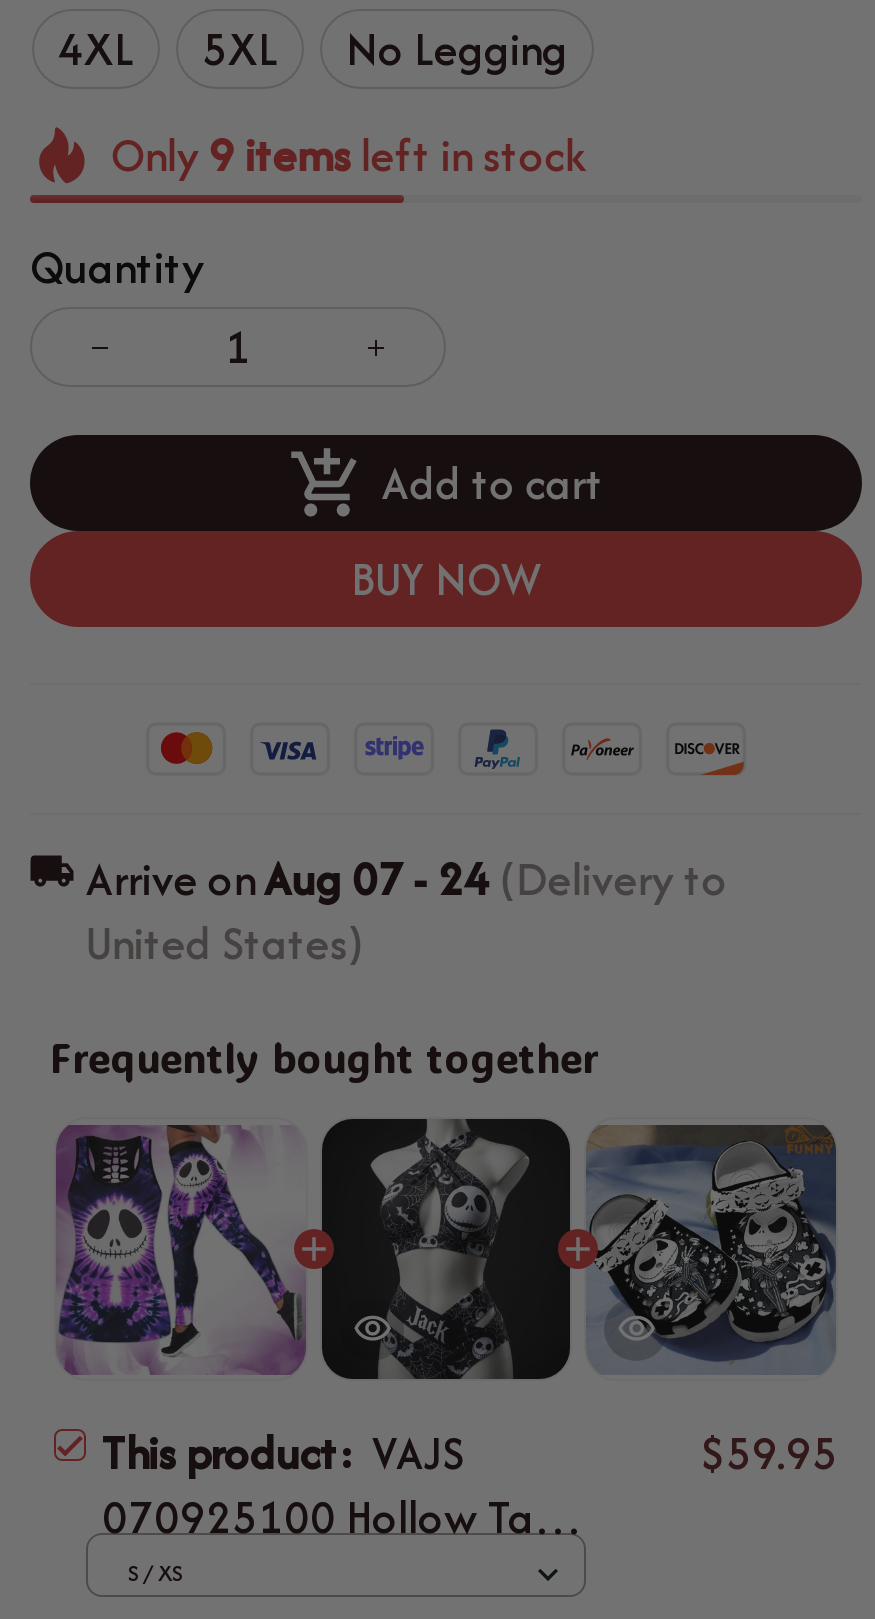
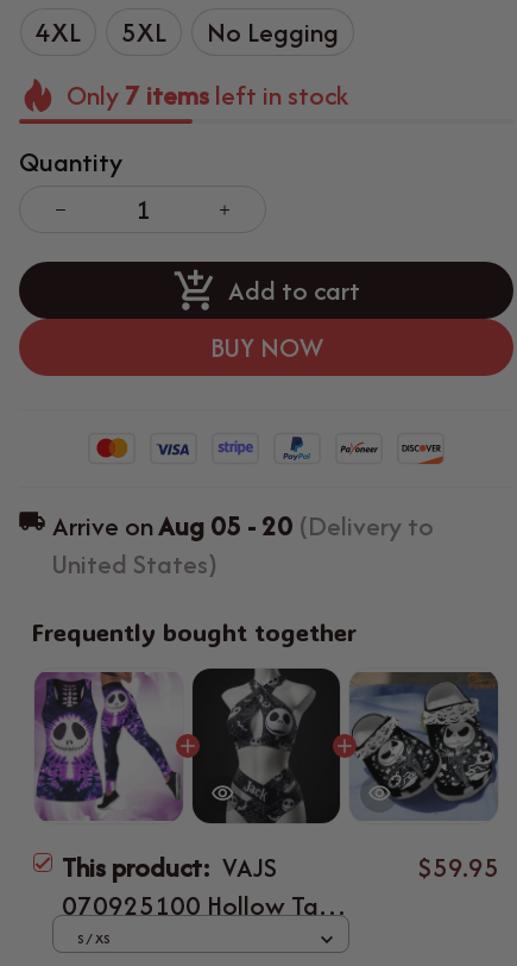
- Only 9 items left in stock
+ Only 7 items left in stock

- Arrive on Aug 07 - 24 (Delivery to
+ Arrive on Aug 05 - 20 (Delivery to
